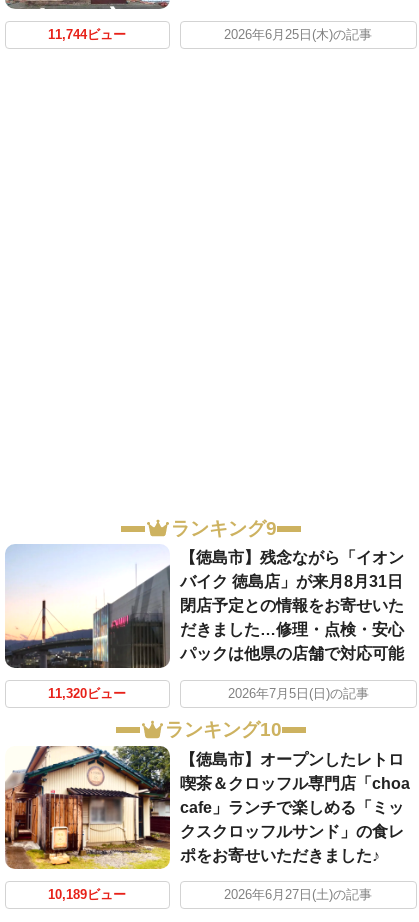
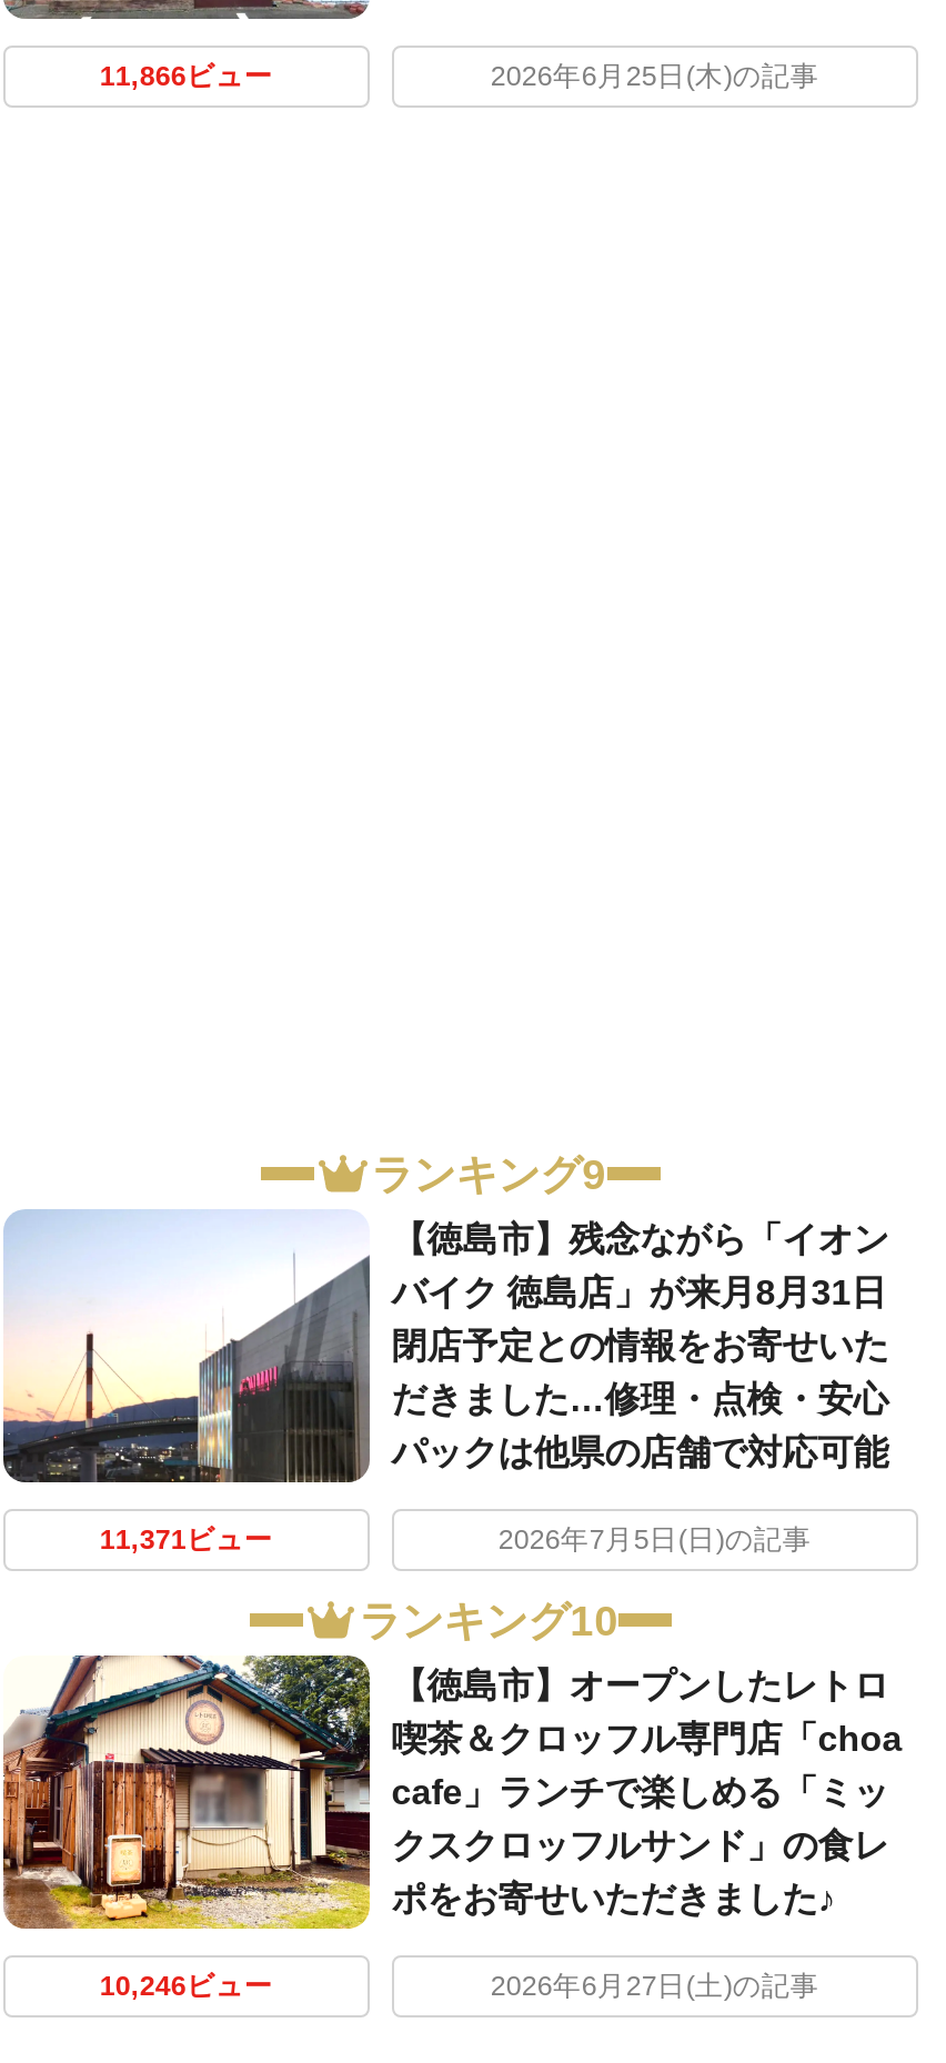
- 11,744ビュー
+ 11,866ビュー

- 11,320ビュー
+ 11,371ビュー

- 10,189ビュー
+ 10,246ビュー
